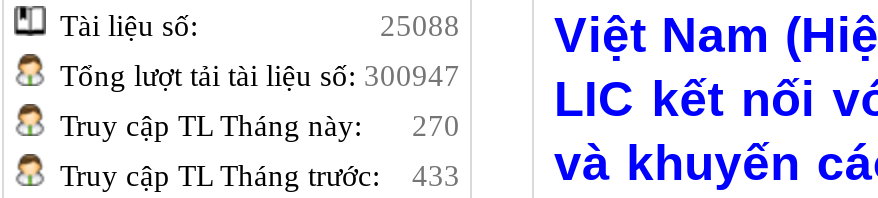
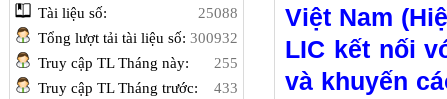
- Tổng lượt tải tài liệu số: 300947
+ Tổng lượt tải tài liệu số: 300932

- Truy cập TL Tháng này: 270
+ Truy cập TL Tháng này: 255
